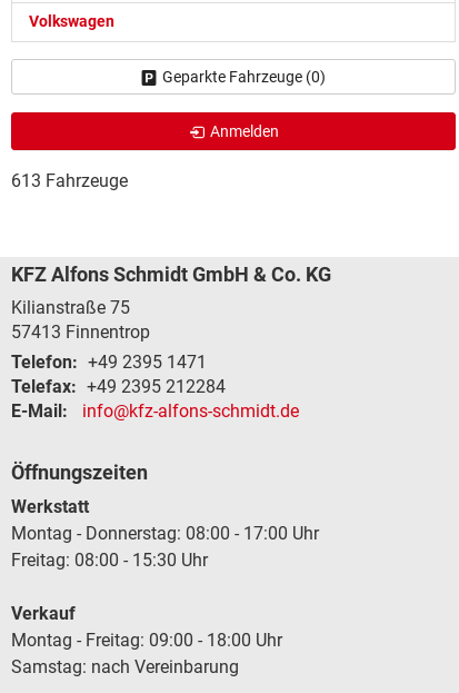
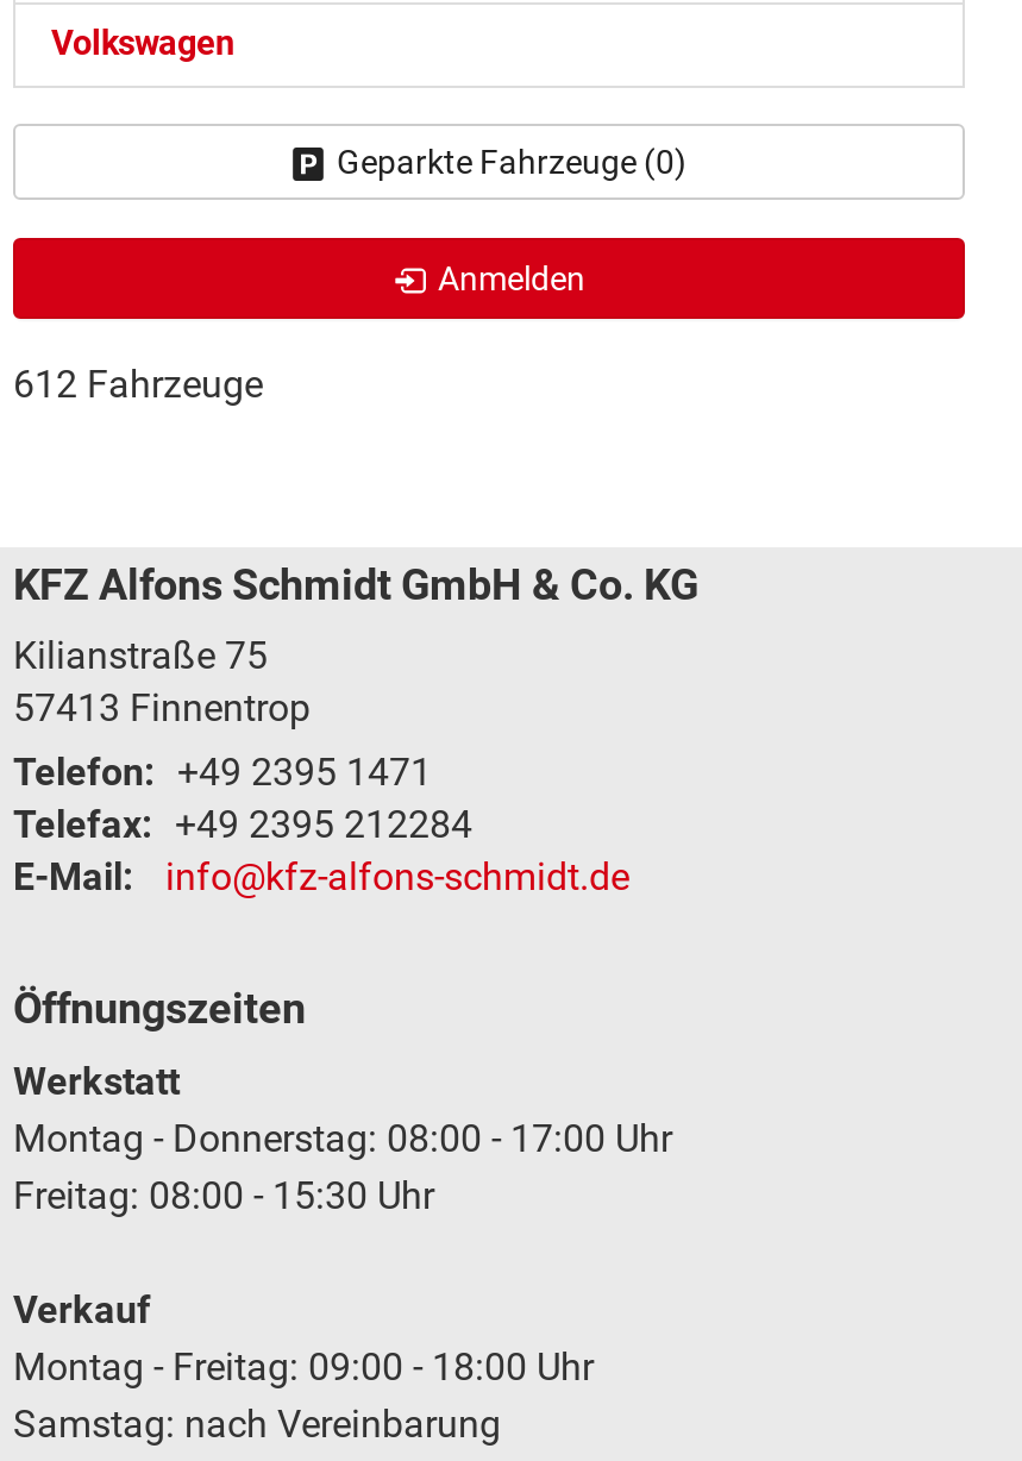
- 613 Fahrzeuge
+ 612 Fahrzeuge
